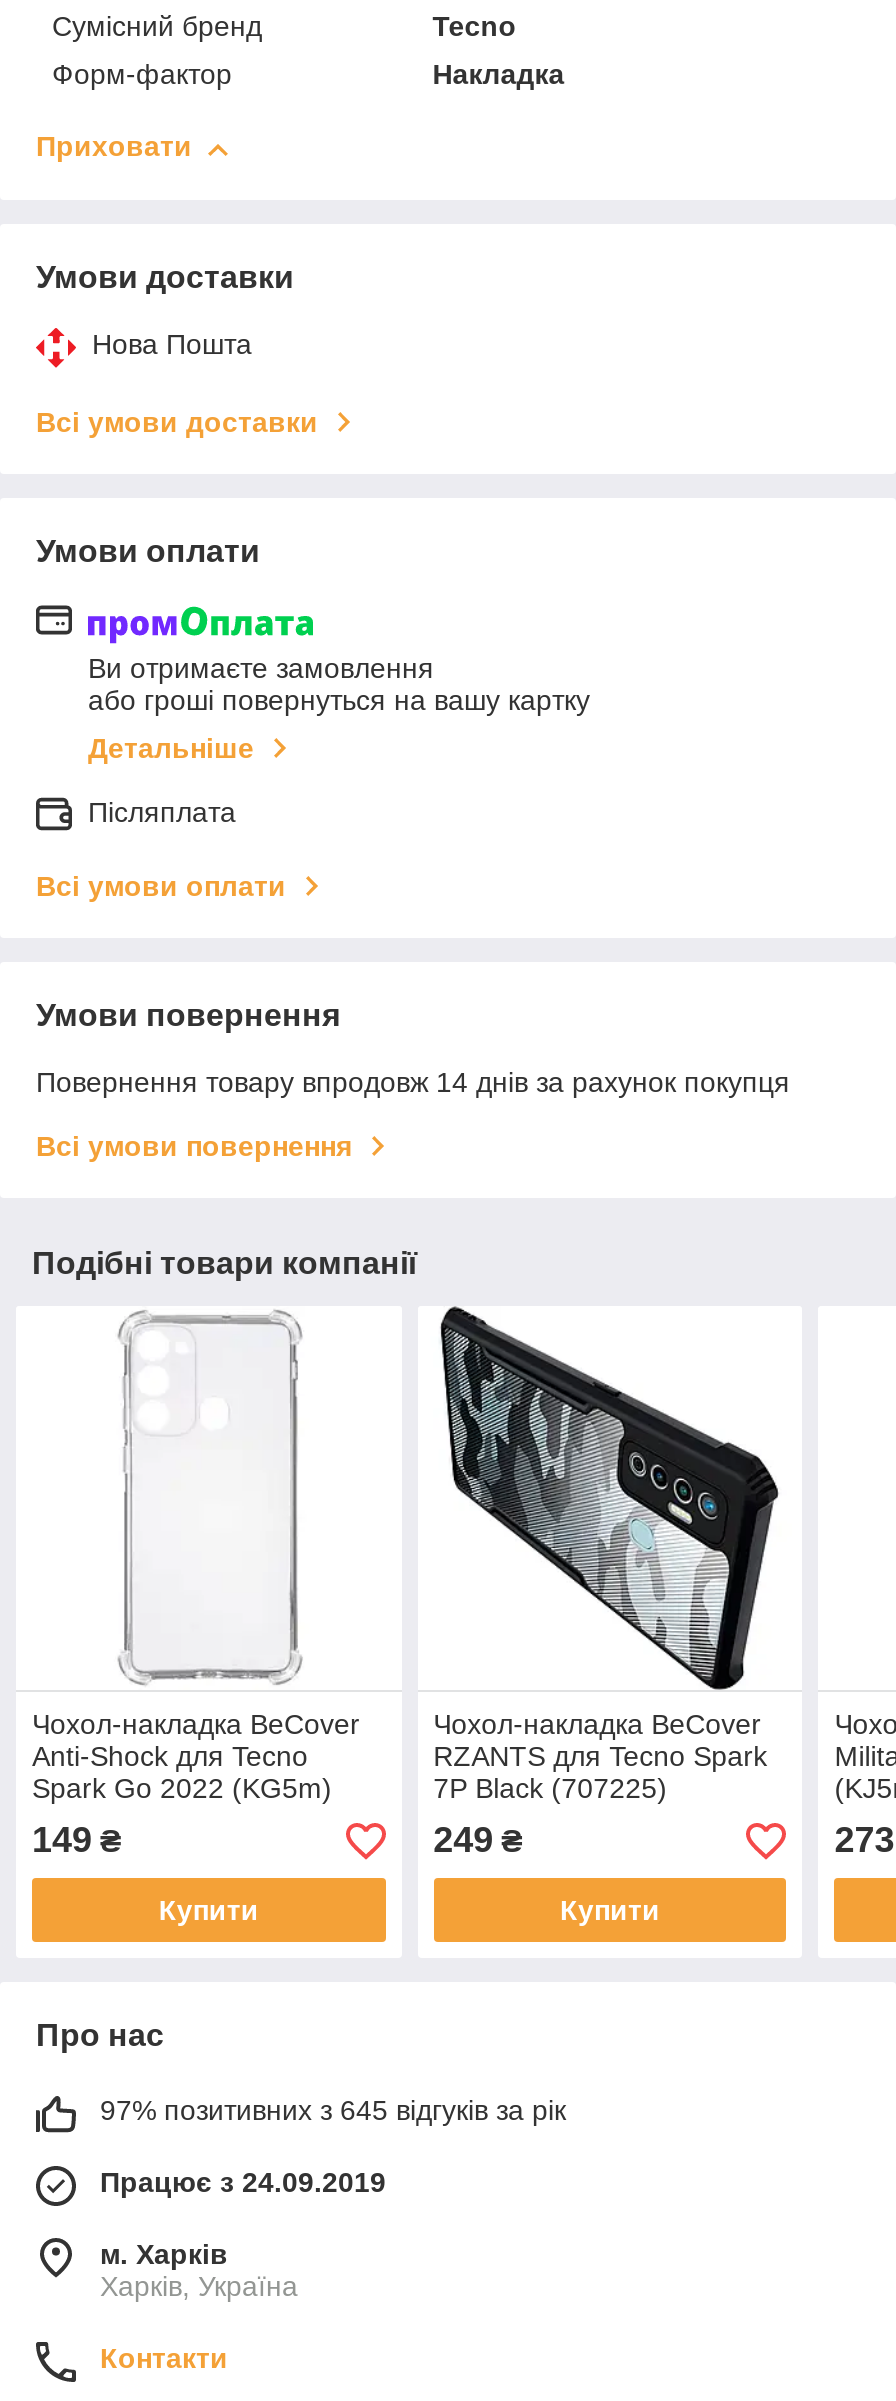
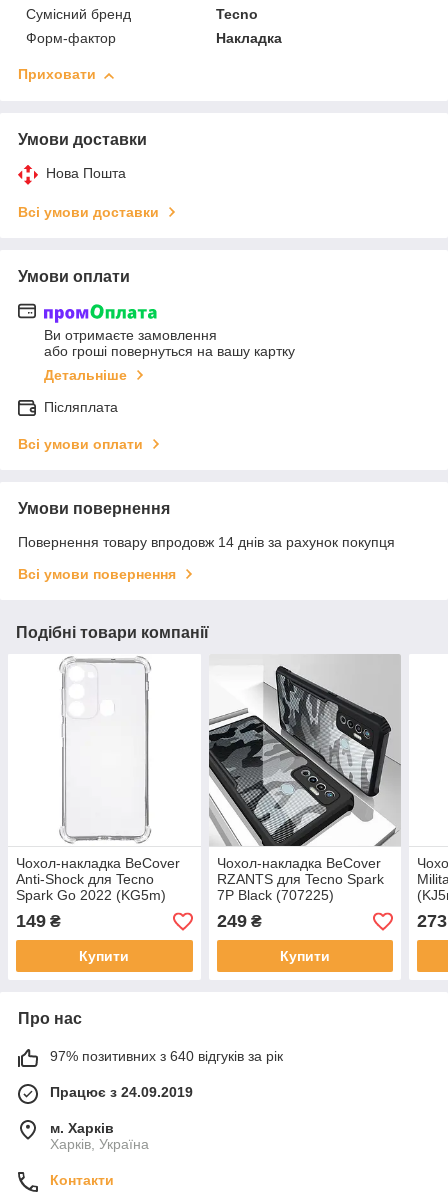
- [image]
+ [image]

- 97% позитивних з 645 відгуків за рік
+ 97% позитивних з 640 відгуків за рік
